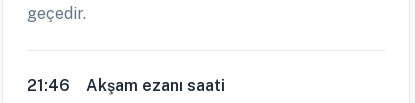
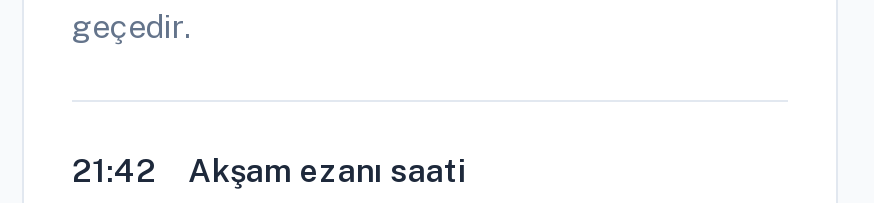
- 21:46 Akşam ezanı saati
+ 21:42 Akşam ezanı saati
